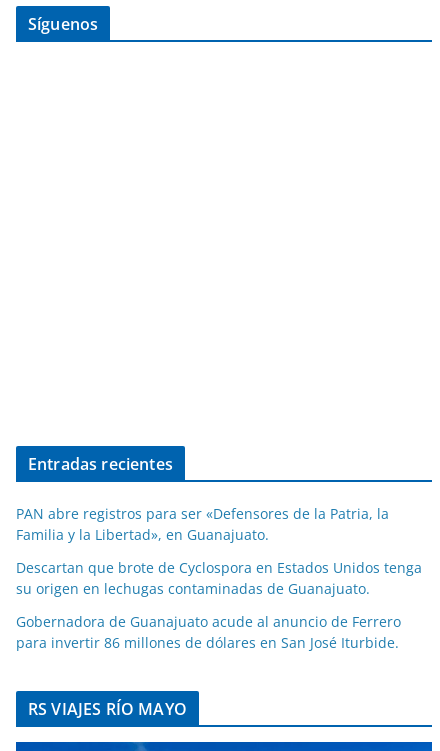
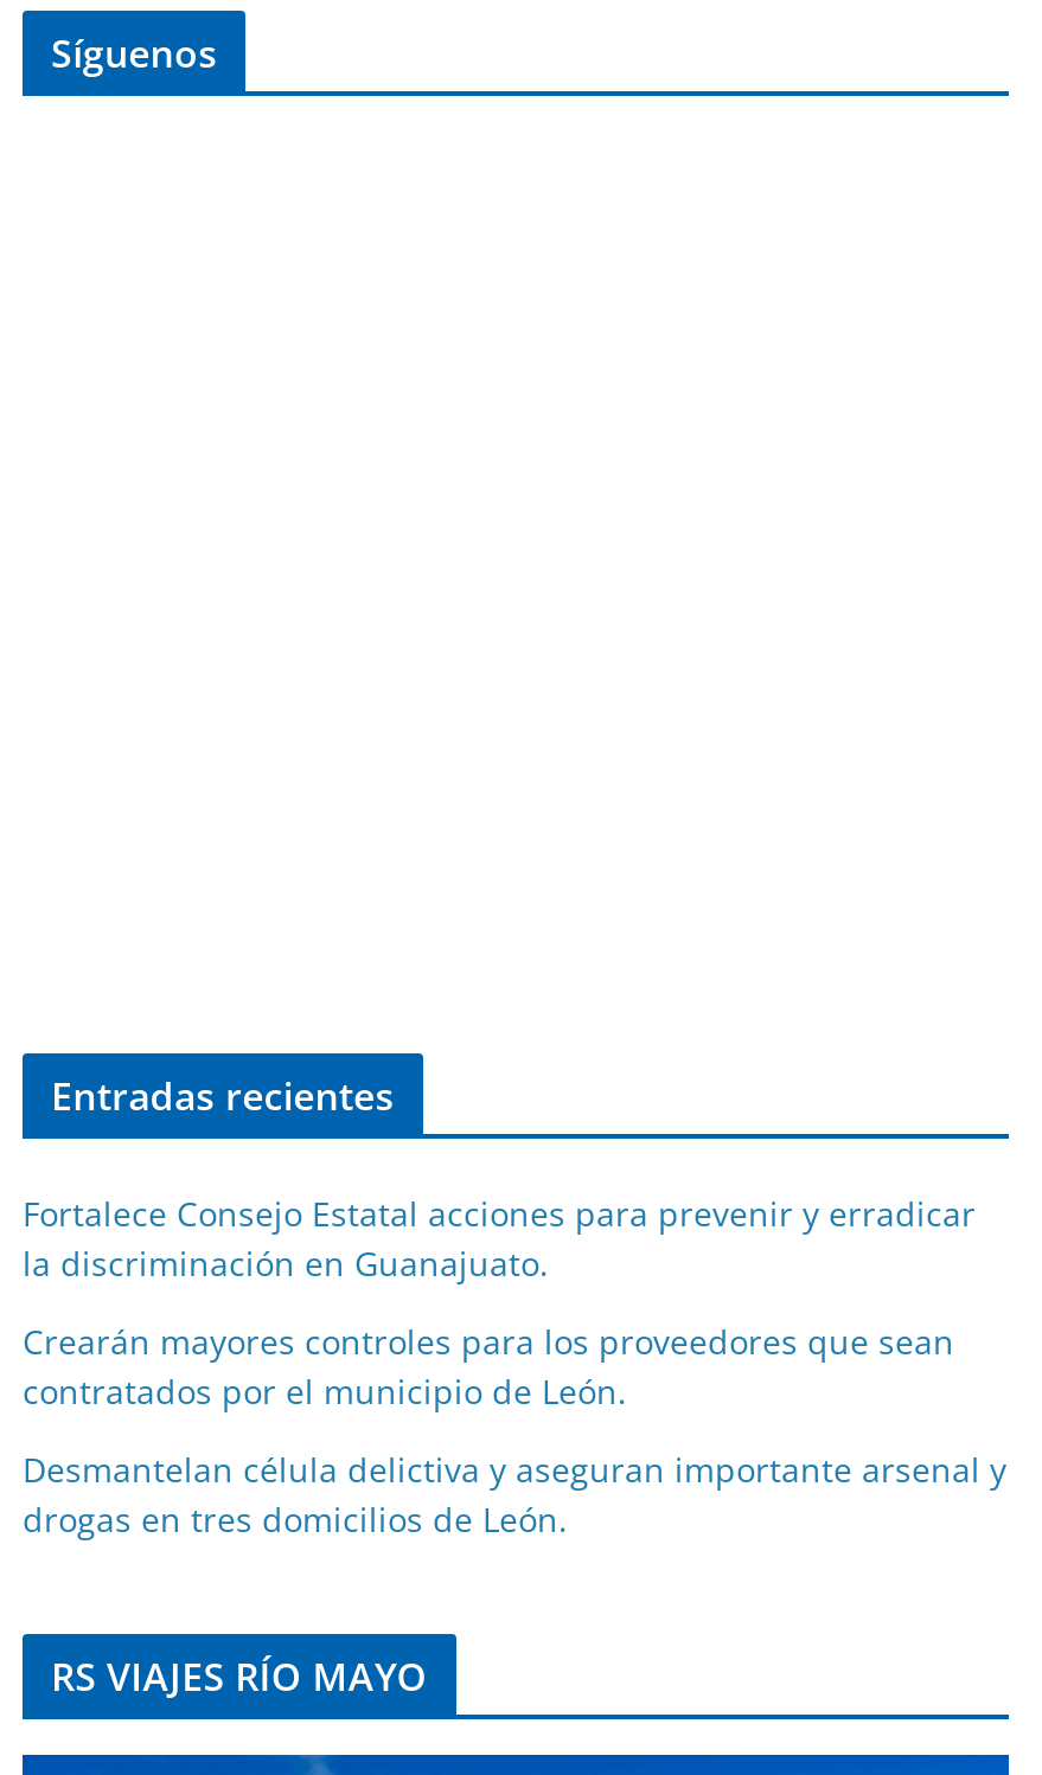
- PAN abre registros para ser «Defensores de la Patria, la
- Familia y la Libertad», en Guanajuato.
+ Fortalece Consejo Estatal acciones para prevenir y erradicar
+ la discriminación en Guanajuato.

- Descartan que brote de Cyclospora en Estados Unidos tenga
- su origen en lechugas contaminadas de Guanajuato.
+ Crearán mayores controles para los proveedores que sean
+ contratados por el municipio de León.

- Gobernadora de Guanajuato acude al anuncio de Ferrero
- para invertir 86 millones de dólares en San José Iturbide.
+ Desmantelan célula delictiva y aseguran importante arsenal y
+ drogas en tres domicilios de León.
